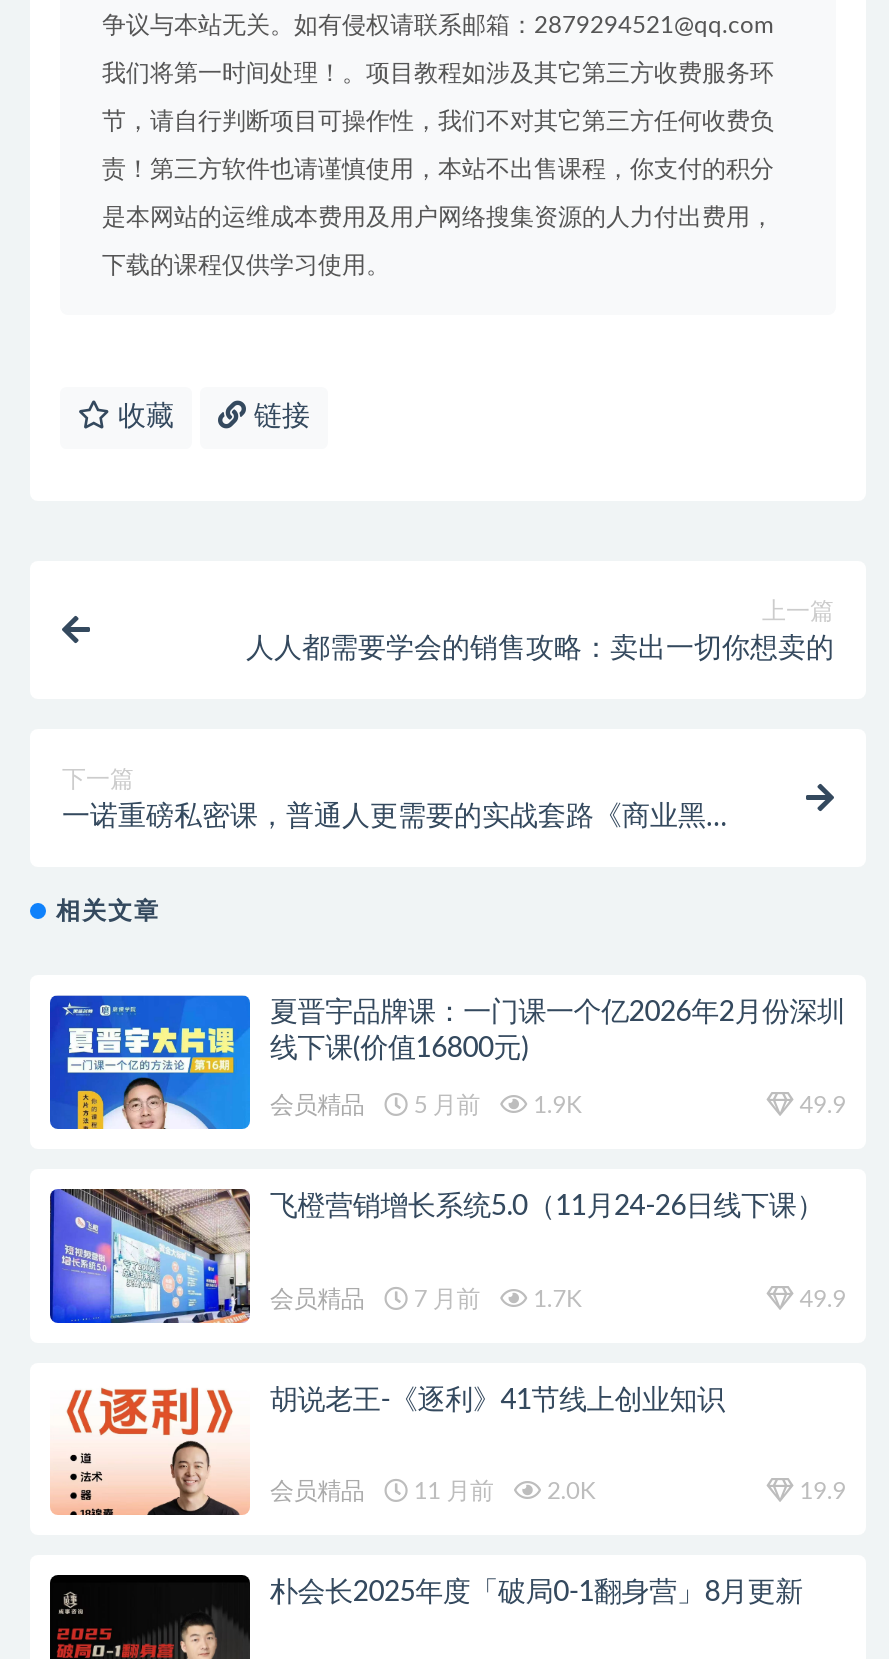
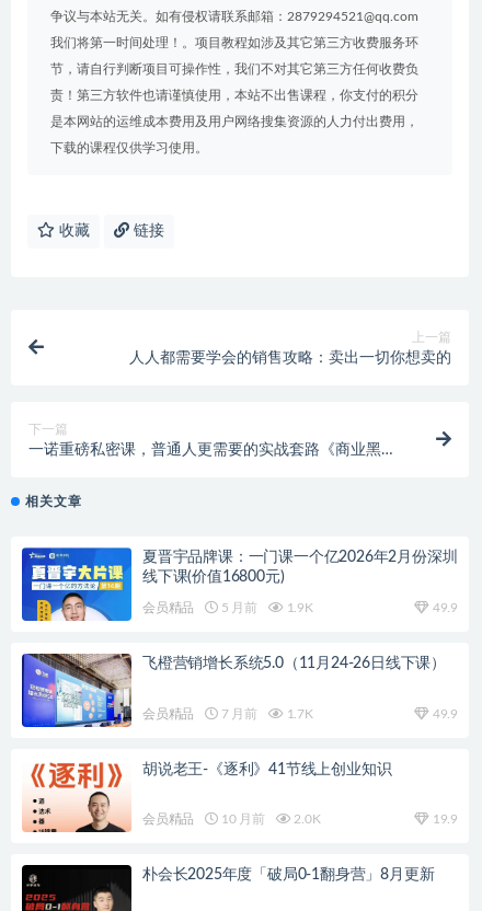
- 会员精品 11 月前 2.0K
+ 会员精品 10 月前 2.0K
